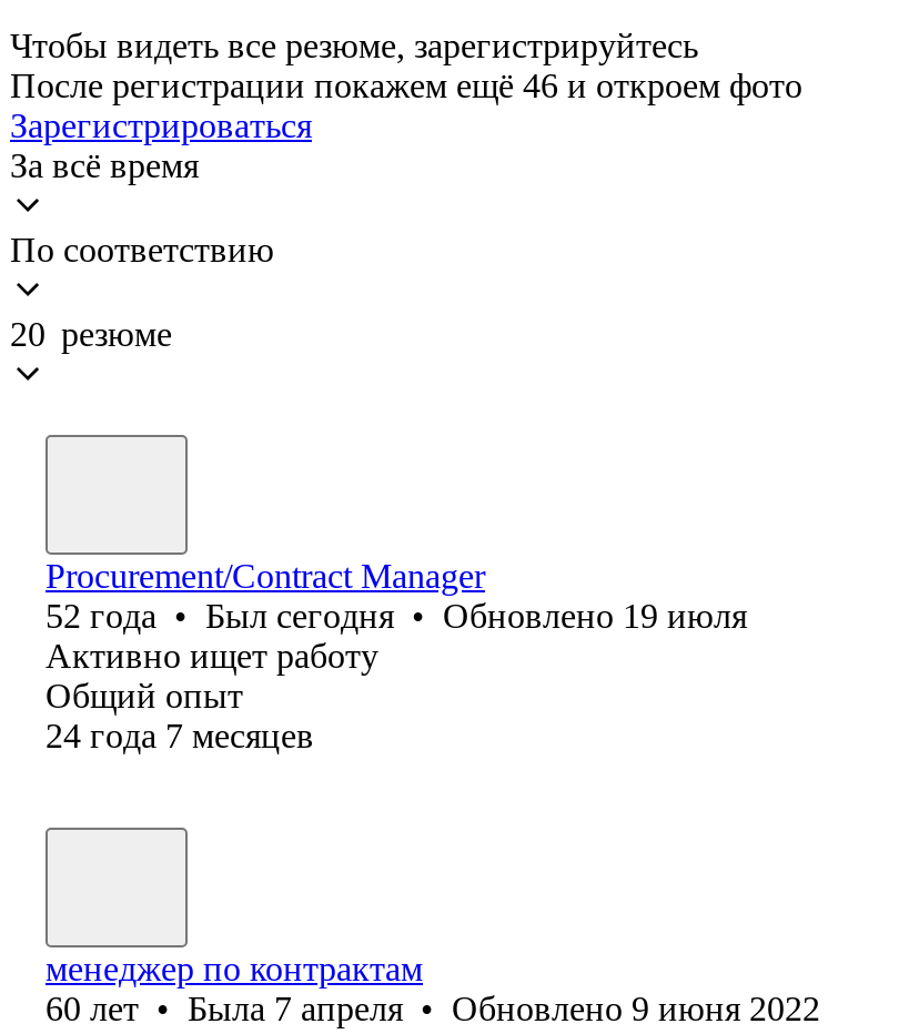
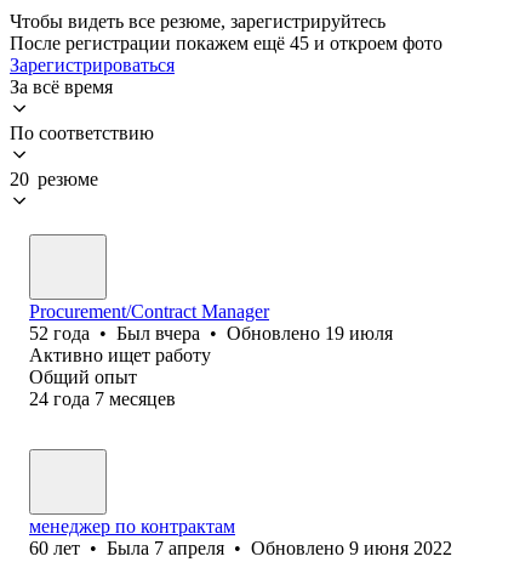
- После регистрации покажем ещё 46 и откроем фото
+ После регистрации покажем ещё 45 и откроем фото

- 52 года • Был сегодня • Обновлено 19 июля
+ 52 года • Был вчера • Обновлено 19 июля
